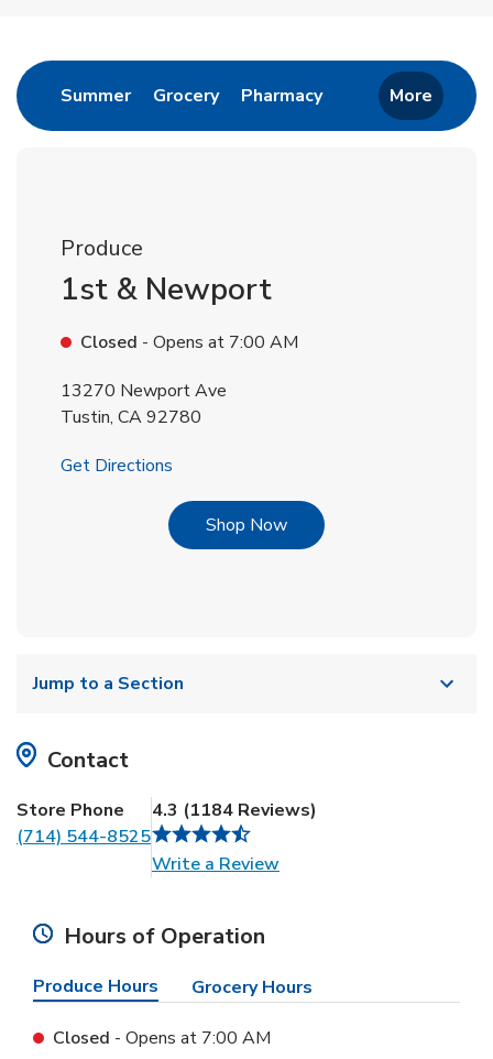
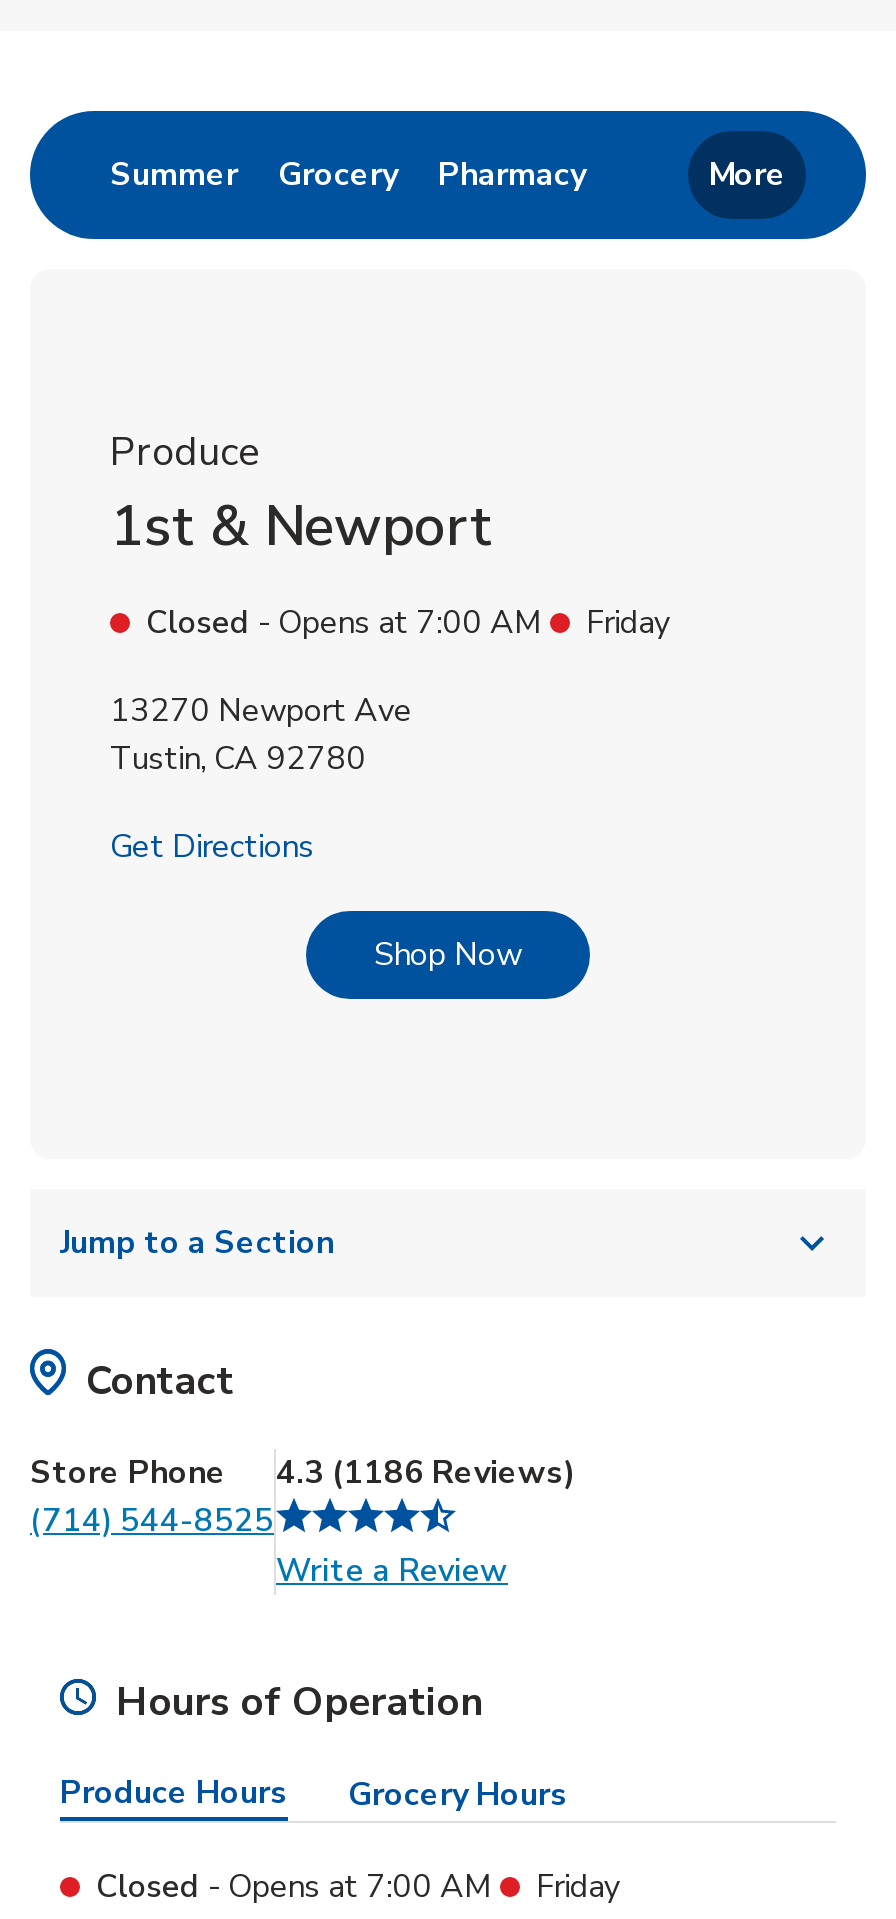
+ Friday

- Store Phone 4.3 (1184 Reviews)
+ Store Phone 4.3 (1186 Reviews)

+ Friday
